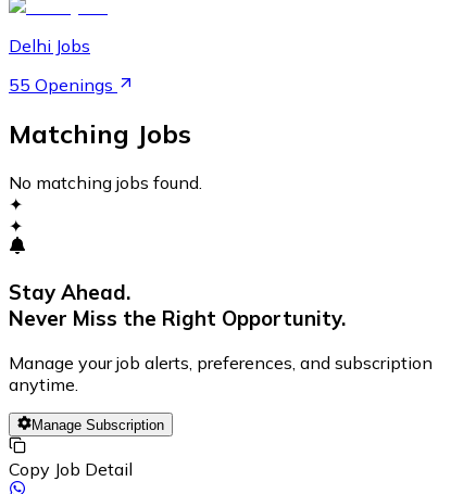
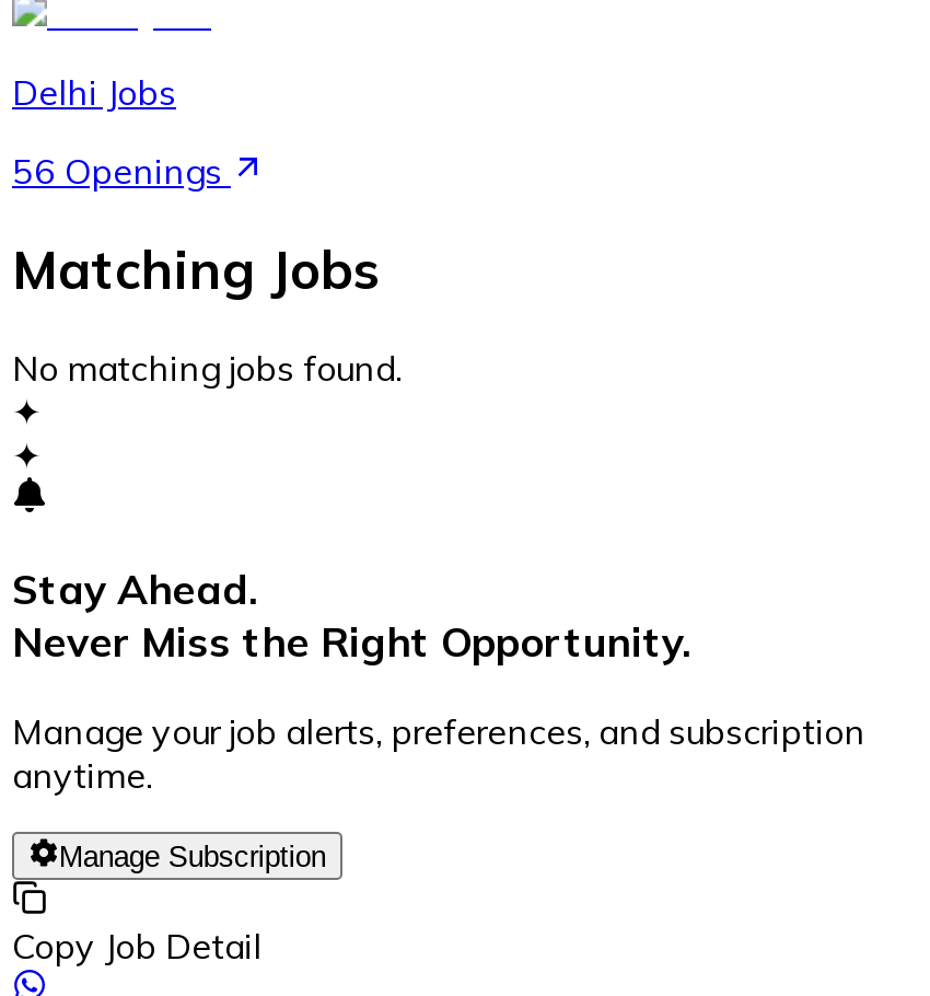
- 55 Openings
+ 56 Openings
